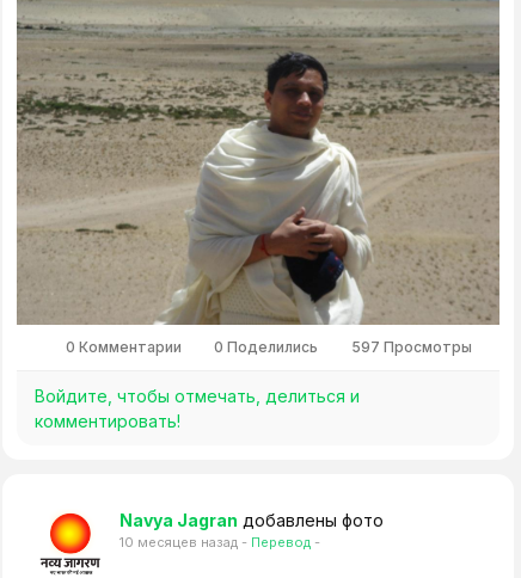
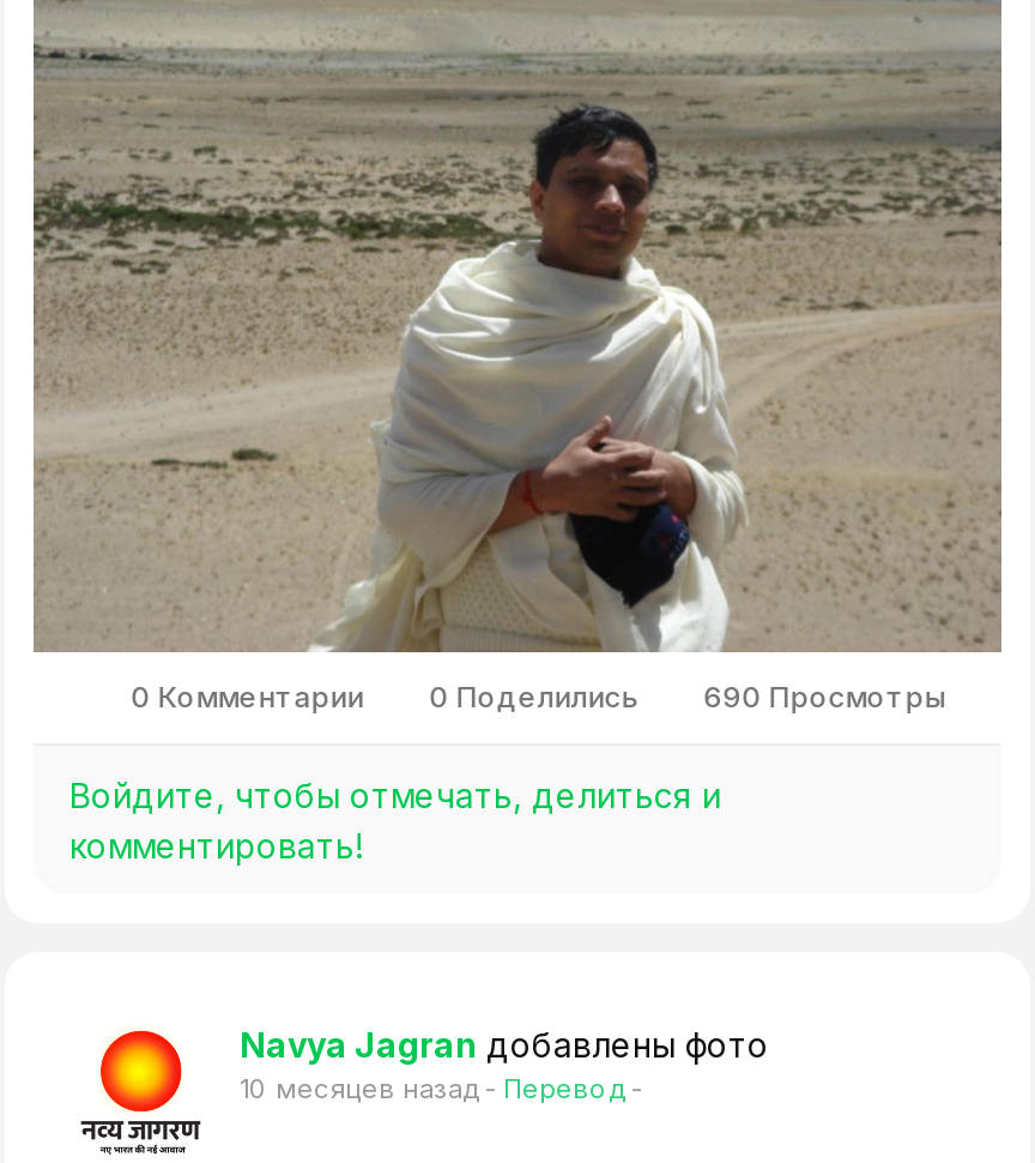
- 597 Просмотры
+ 690 Просмотры
